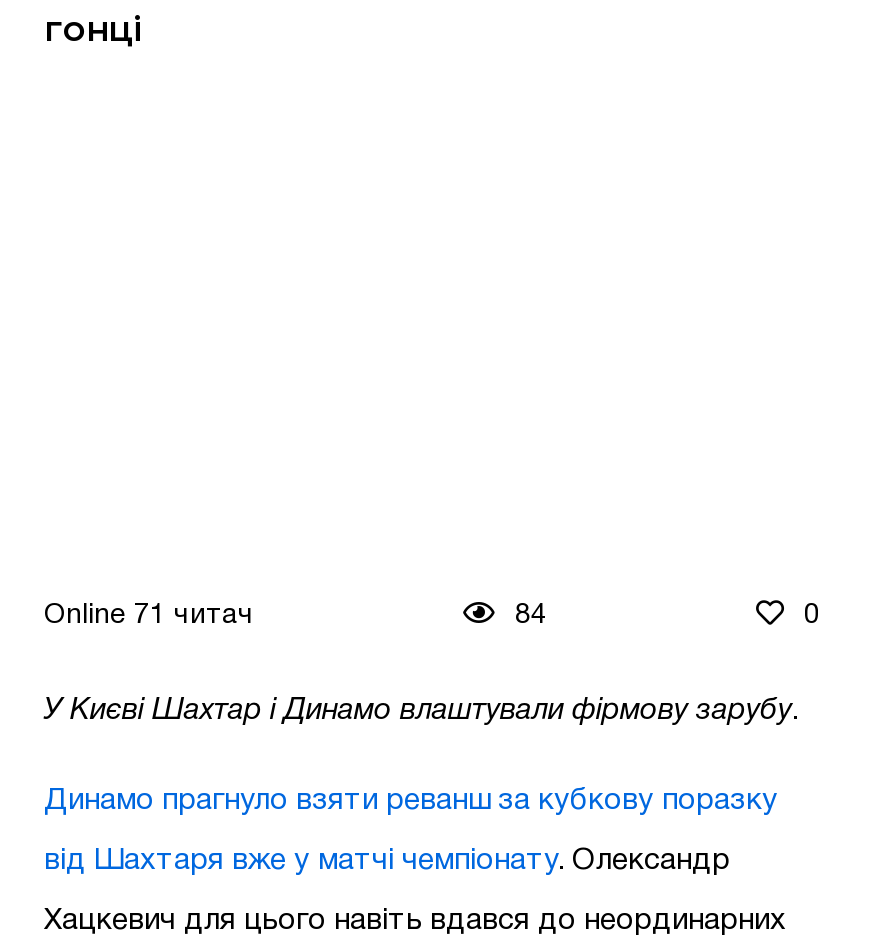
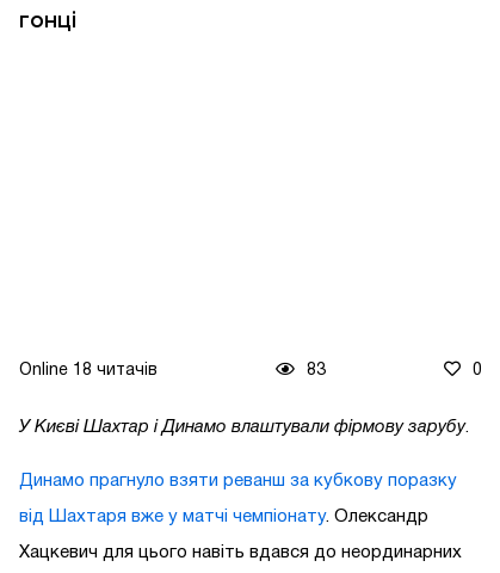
- Online 71 читач
+ Online 18 читачів

- 84
+ 83
